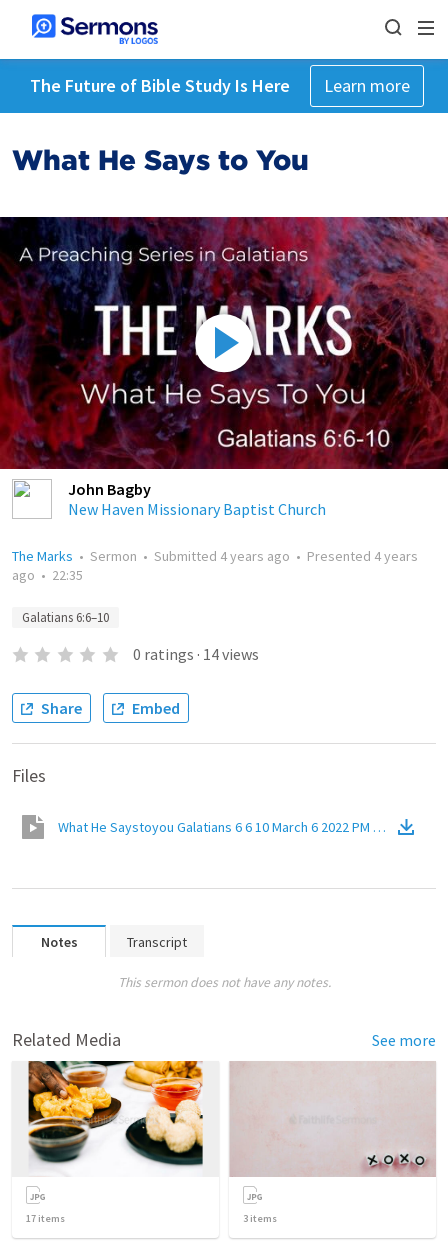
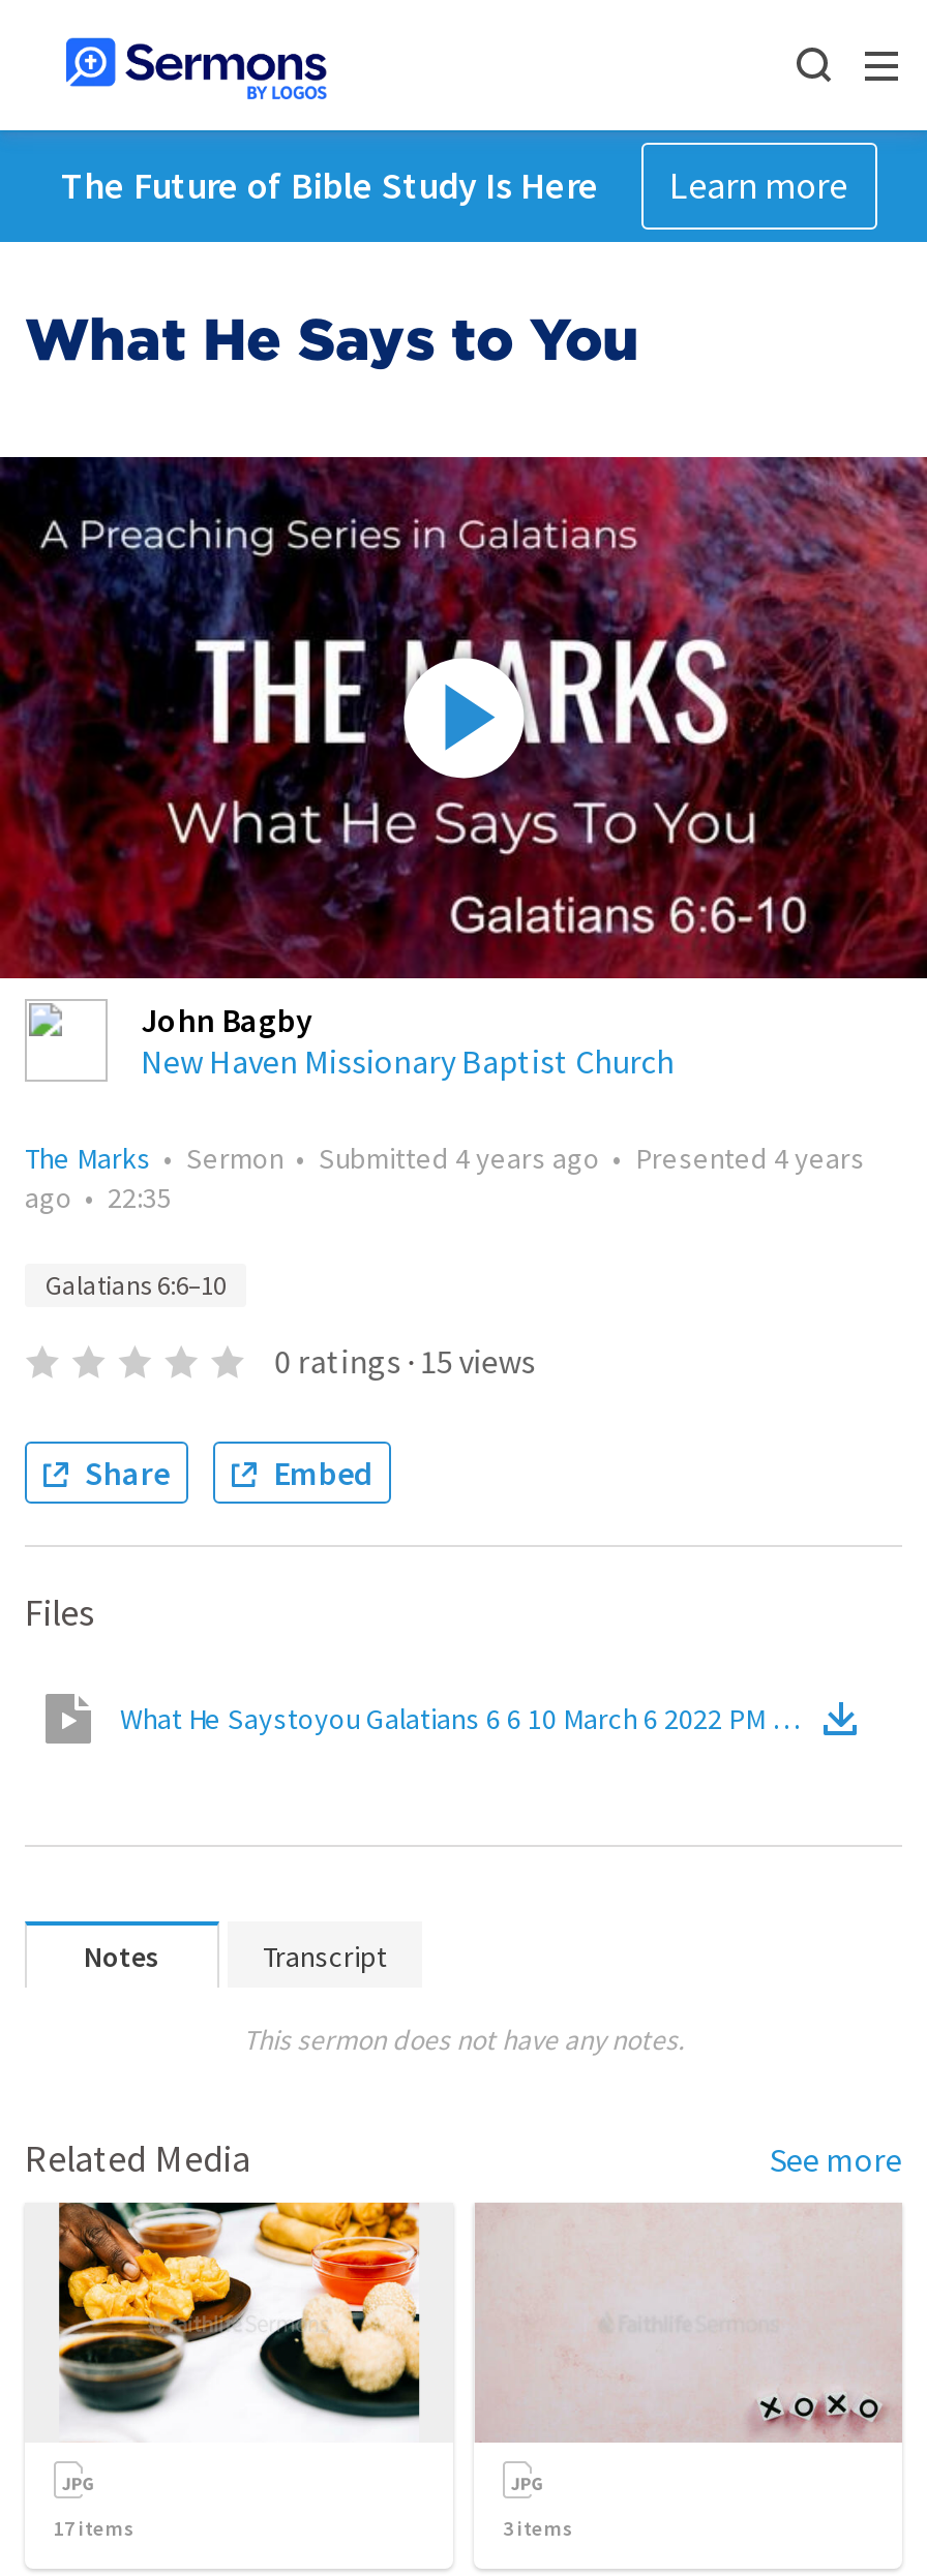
- 0 ratings · 14 views
+ 0 ratings · 15 views
